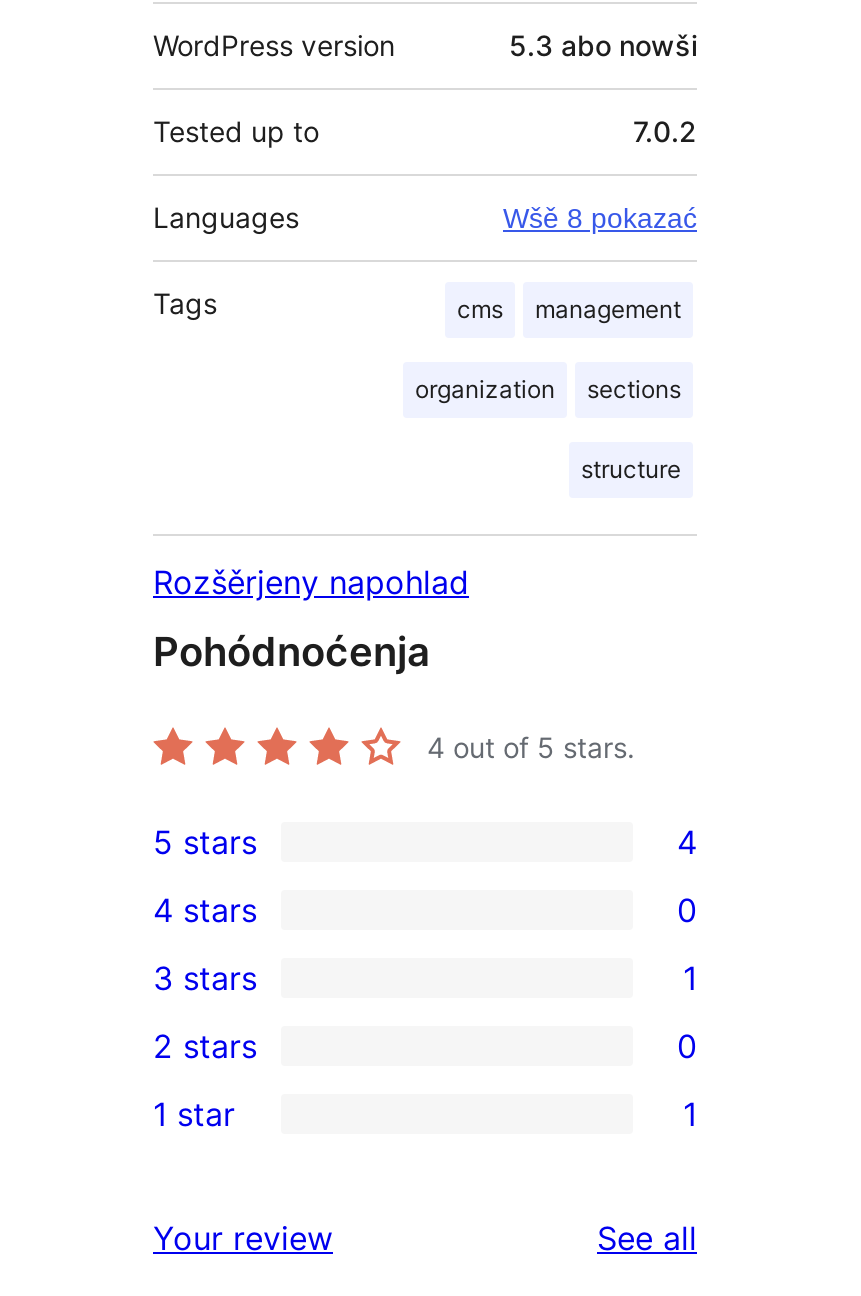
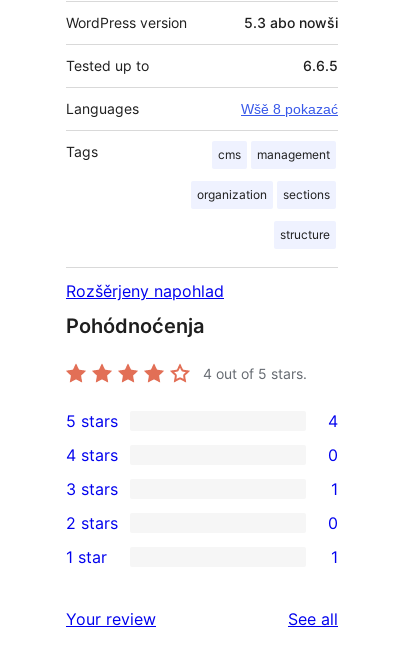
- 7.0.2
+ 6.6.5
